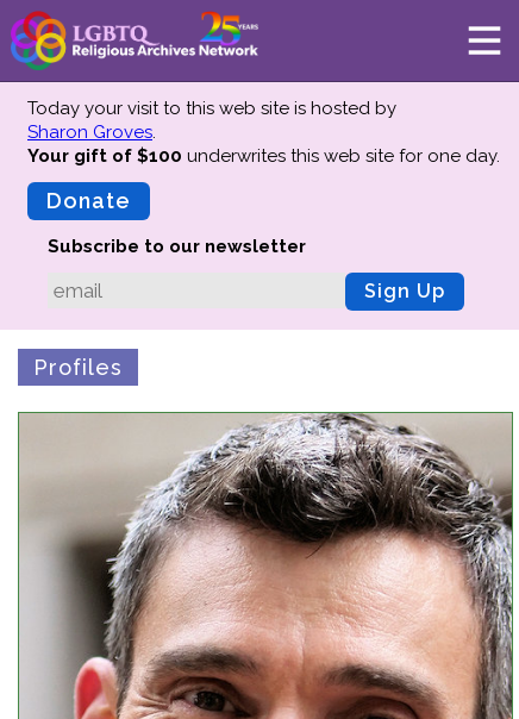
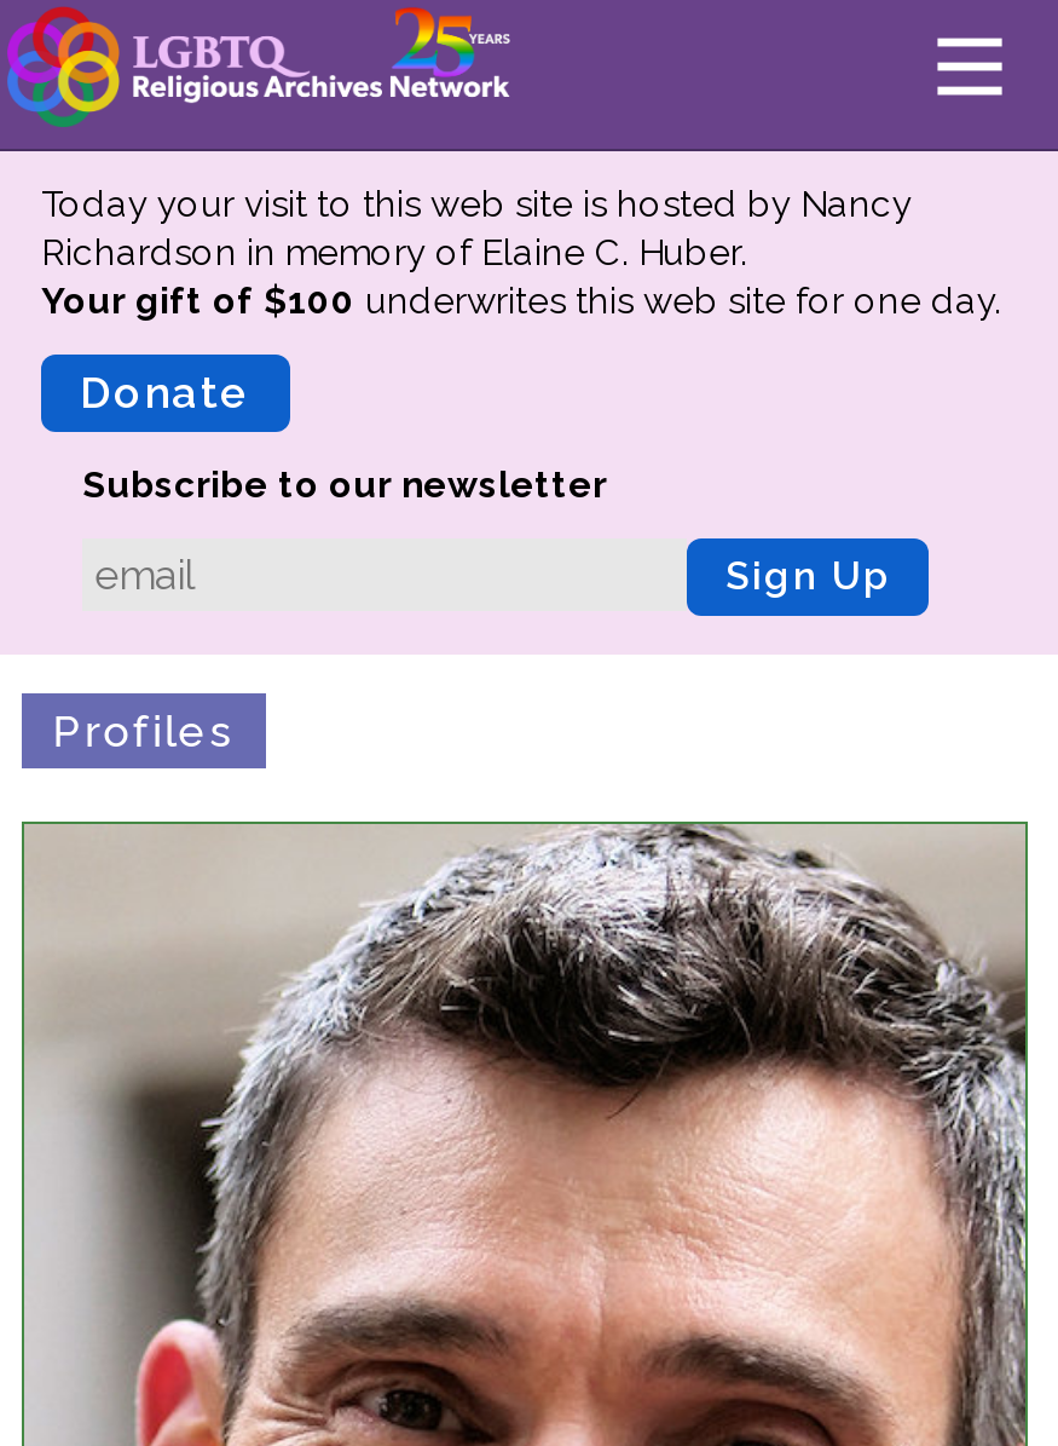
- Today your visit to this web site is hosted by
- Sharon Groves.
+ Today your visit to this web site is hosted by Nancy
+ Richardson in memory of Elaine C. Huber.
